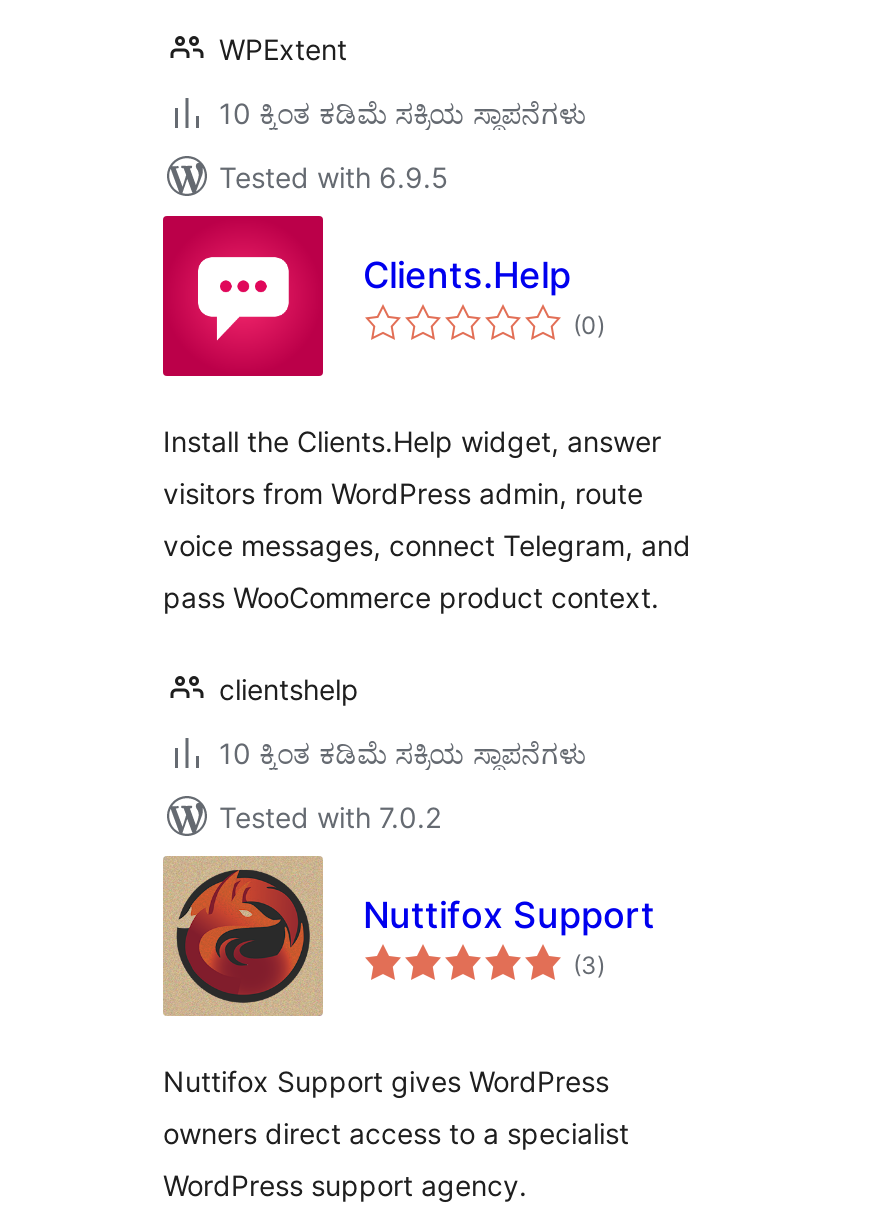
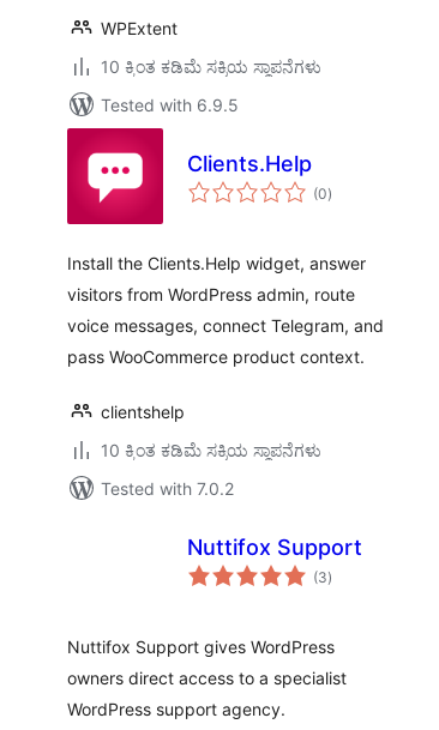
- [image]
